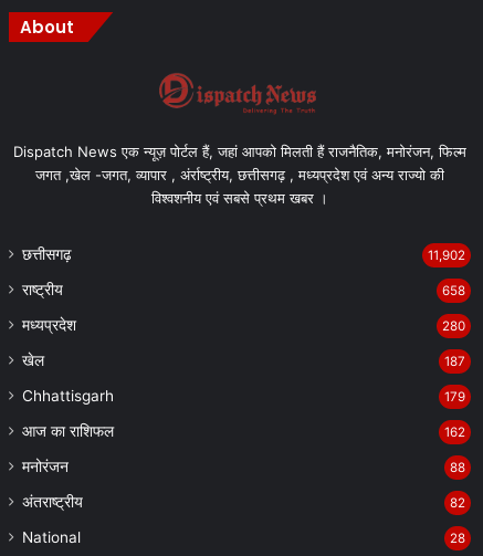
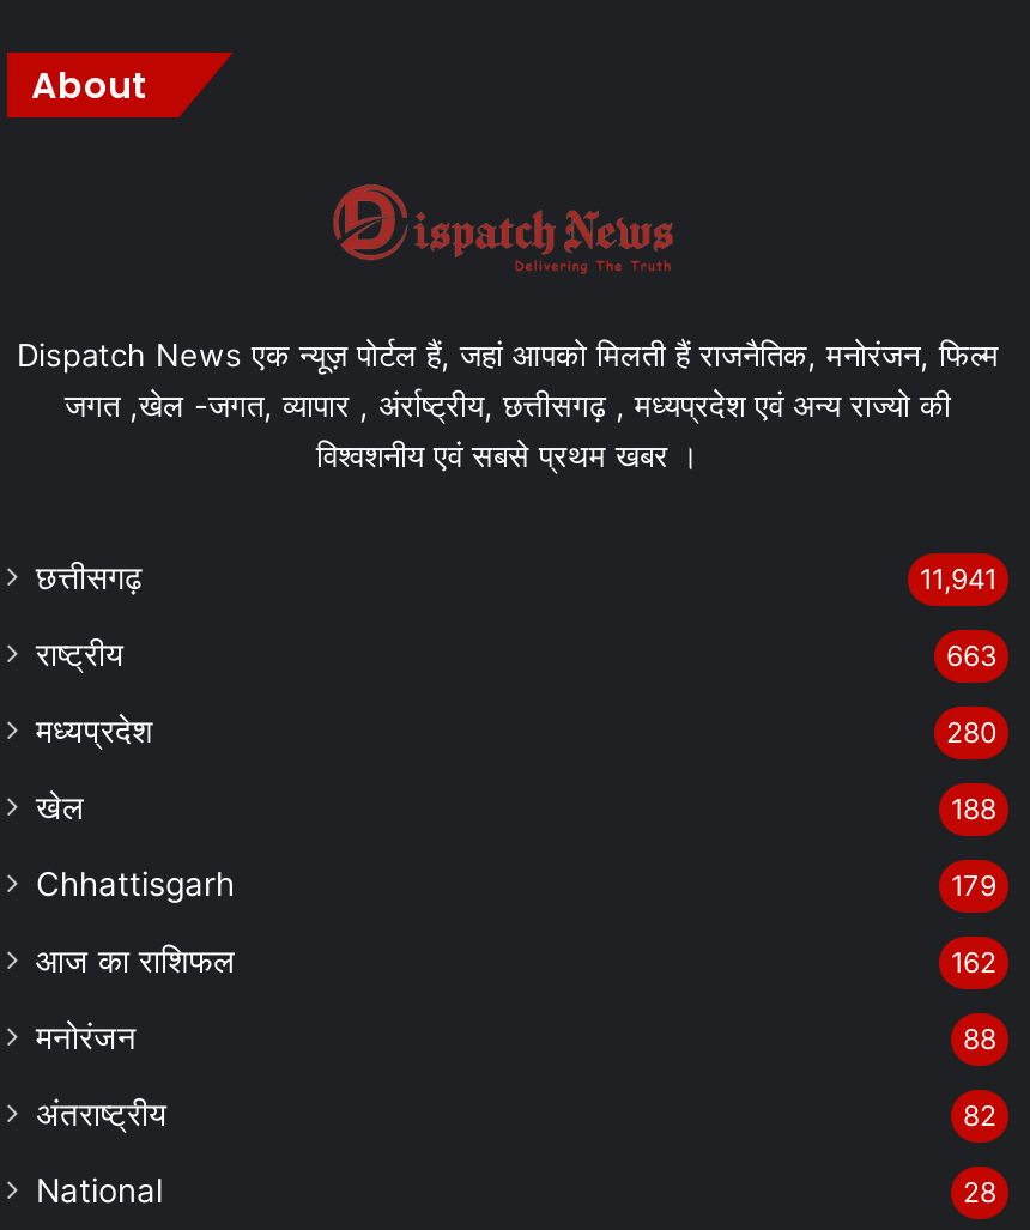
- 11,902
+ 11,941

- 658
+ 663

- 187
+ 188
